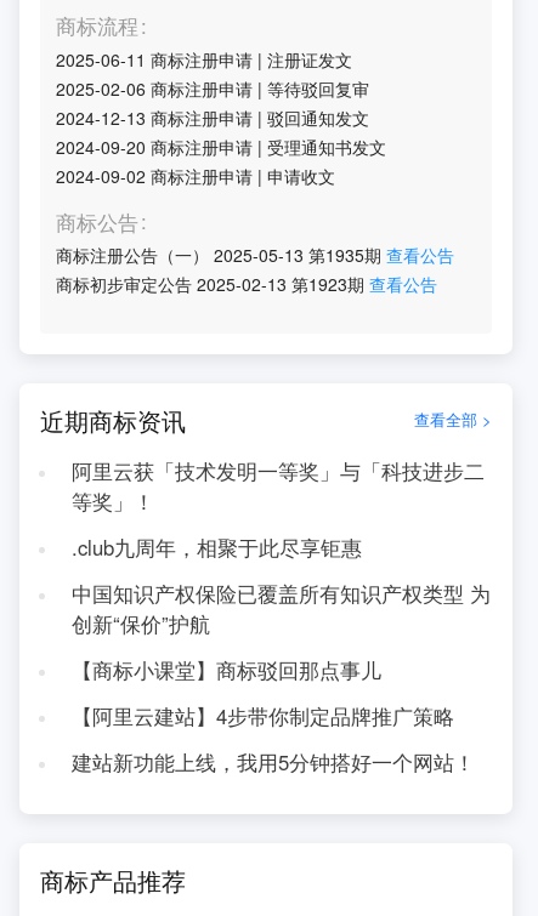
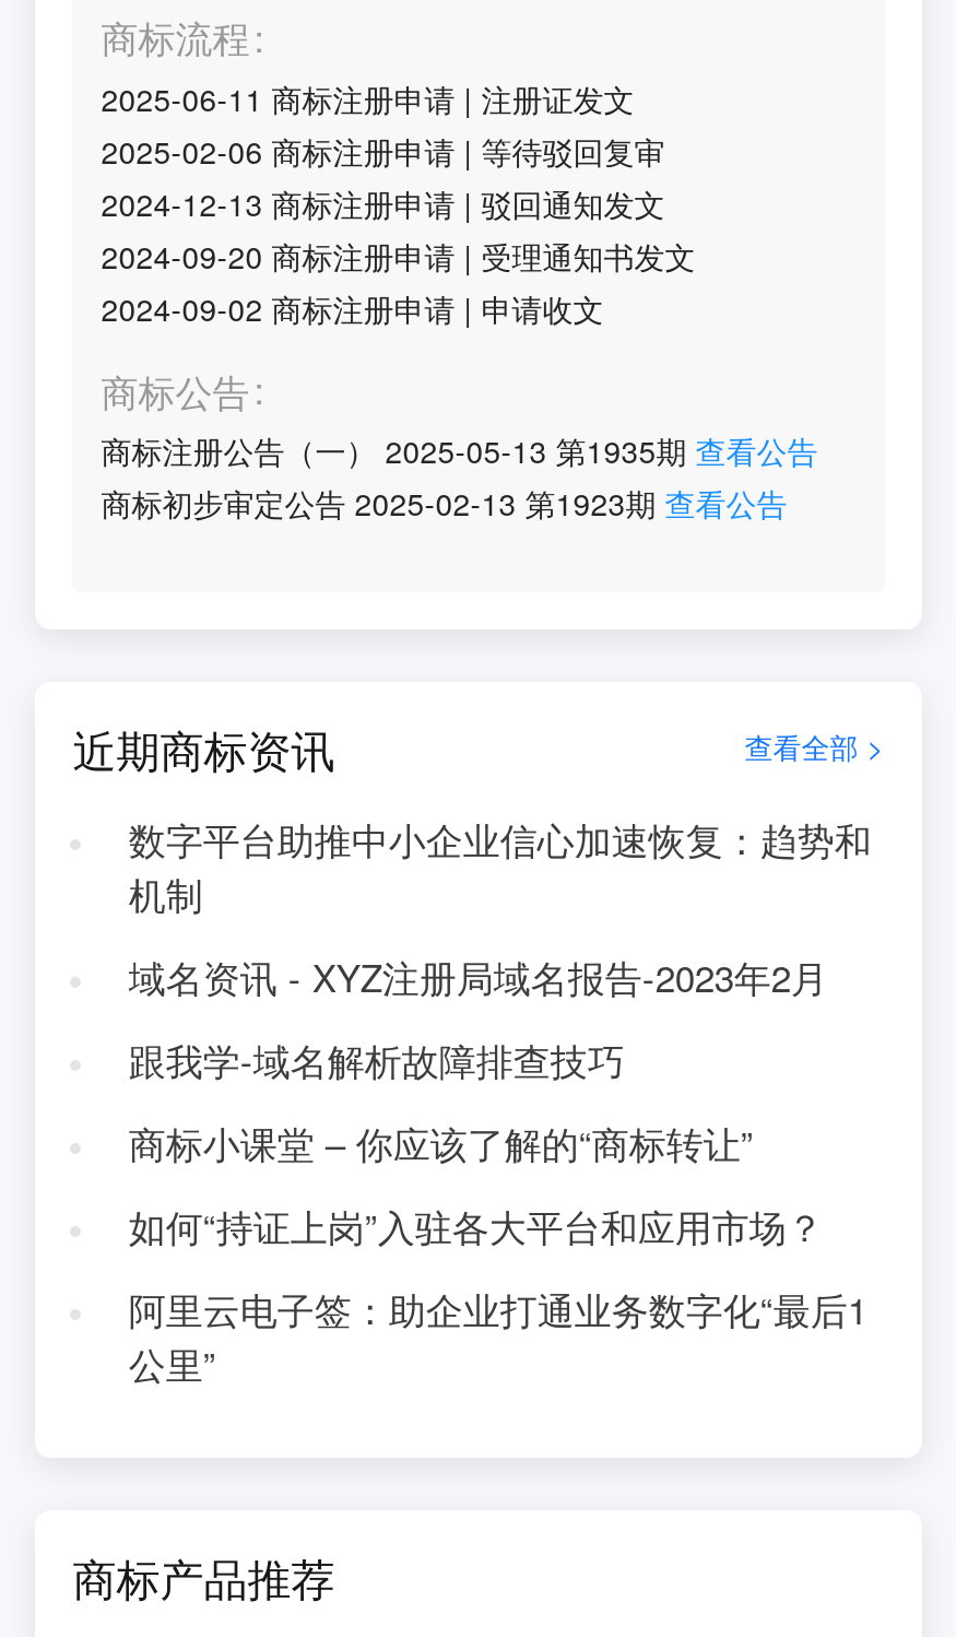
- 阿里云获「技术发明一等奖」与「科技进步二
- 等奖」！
+ 数字平台助推中小企业信心加速恢复：趋势和
+ 机制

- .club九周年，相聚于此尽享钜惠
+ 域名资讯 - XYZ注册局域名报告-2023年2月

- 中国知识产权保险已覆盖所有知识产权类型 为
- 创新“保价”护航
+ 跟我学-域名解析故障排查技巧

- 【商标小课堂】商标驳回那点事儿
+ 商标小课堂 – 你应该了解的“商标转让”

- 【阿里云建站】4步带你制定品牌推广策略
+ 如何“持证上岗”入驻各大平台和应用市场？

- 建站新功能上线，我用5分钟搭好一个网站！
+ 阿里云电子签：助企业打通业务数字化“最后1
+ 公里”
